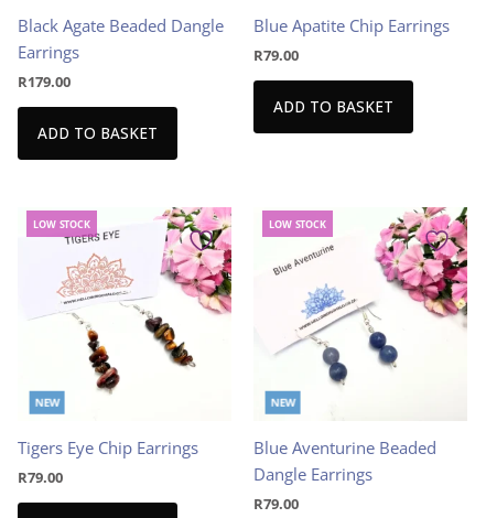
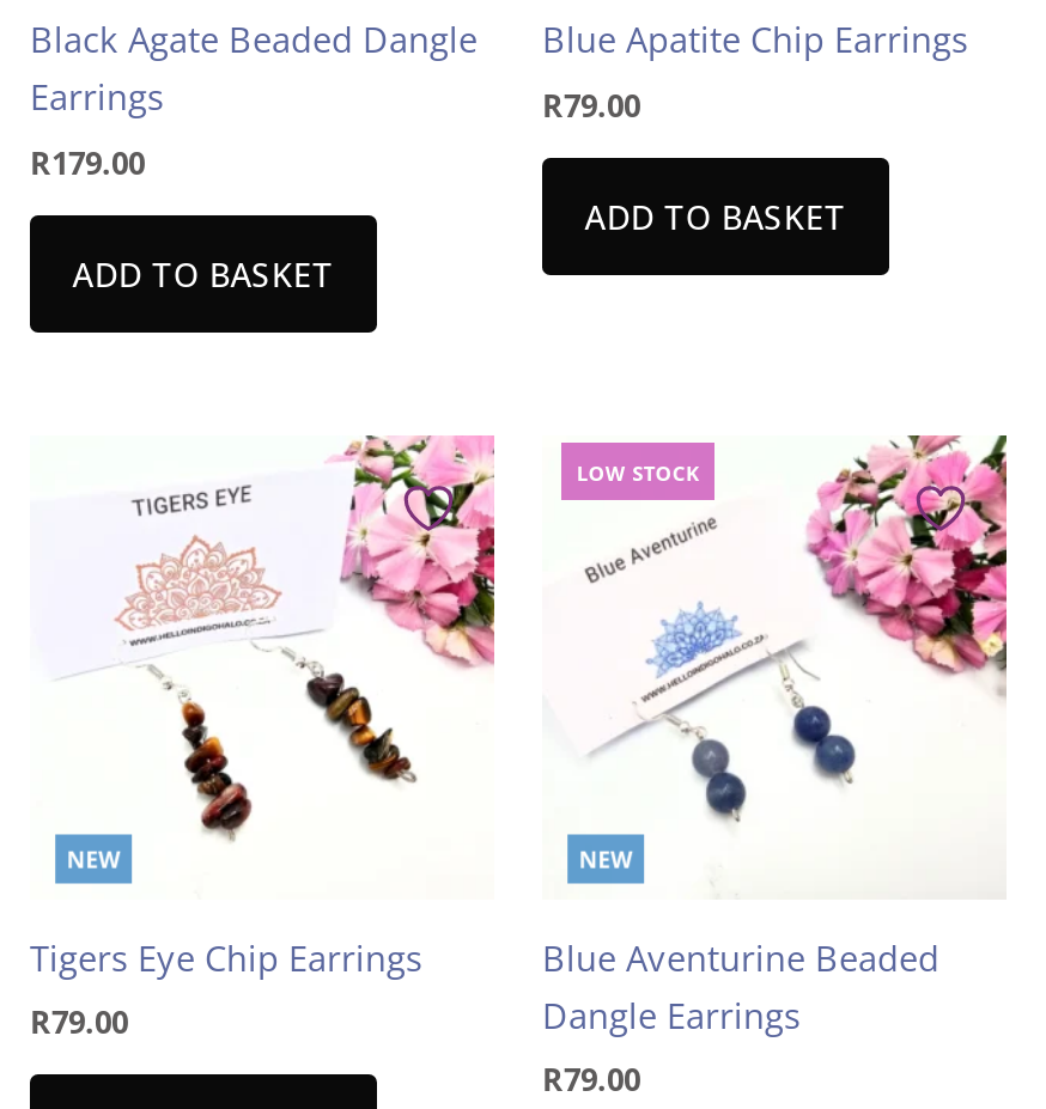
- LOW STOCK
